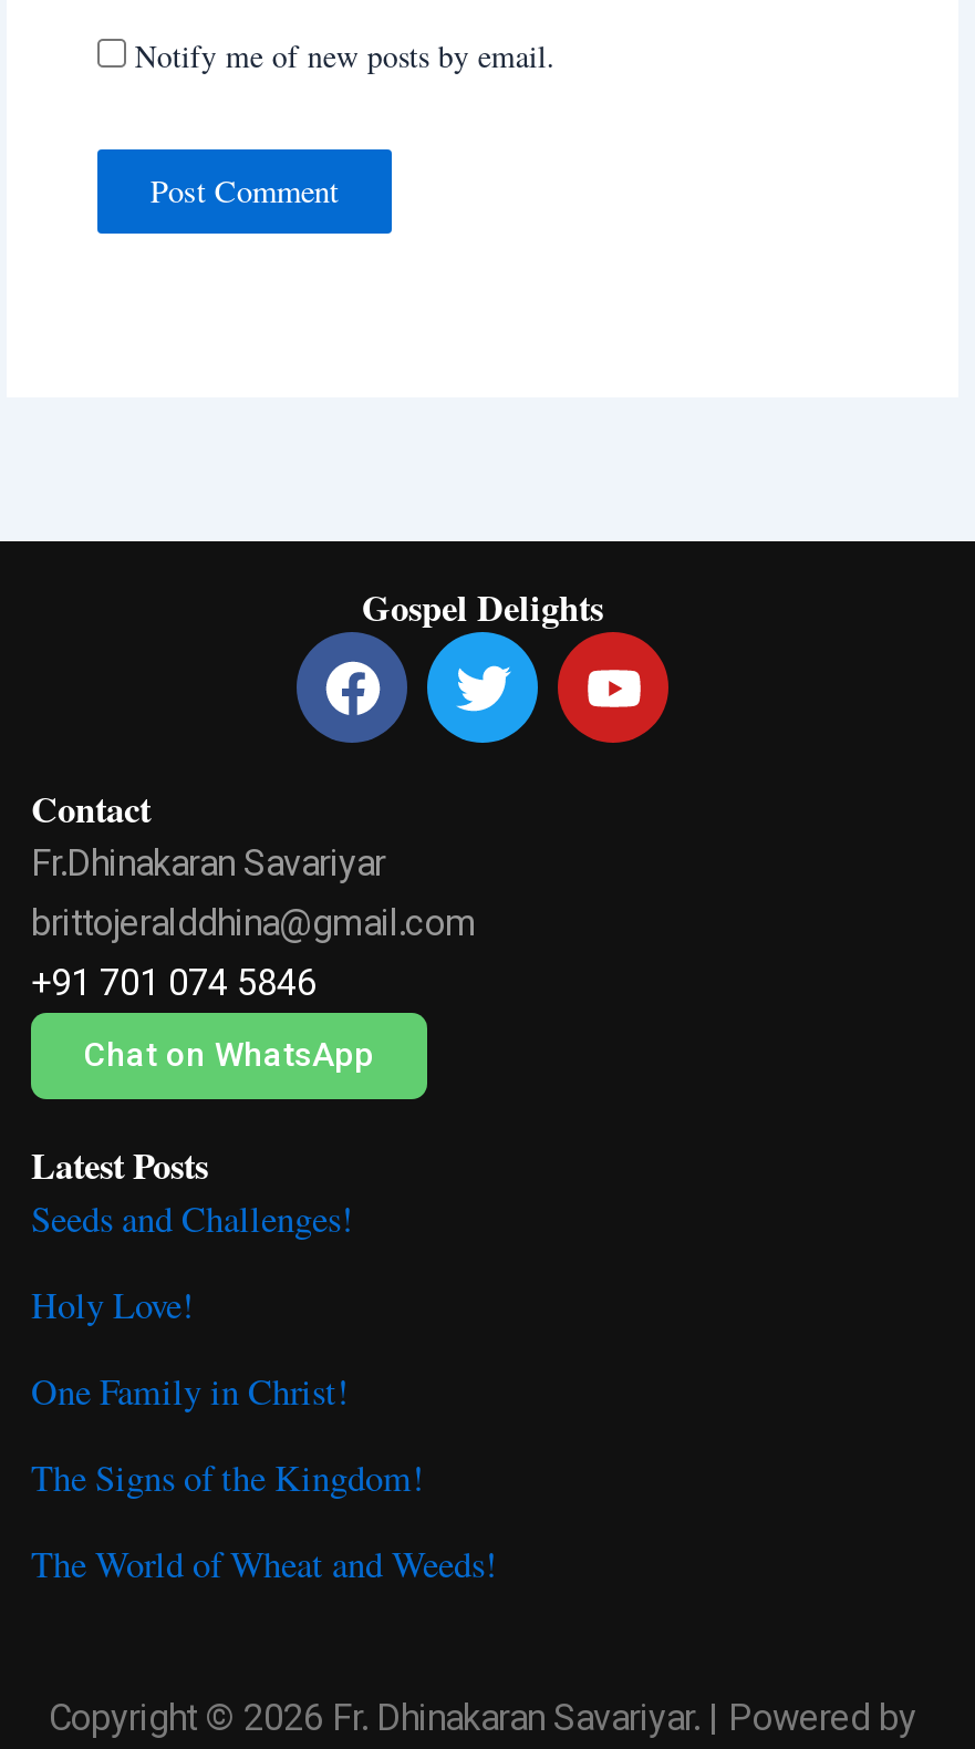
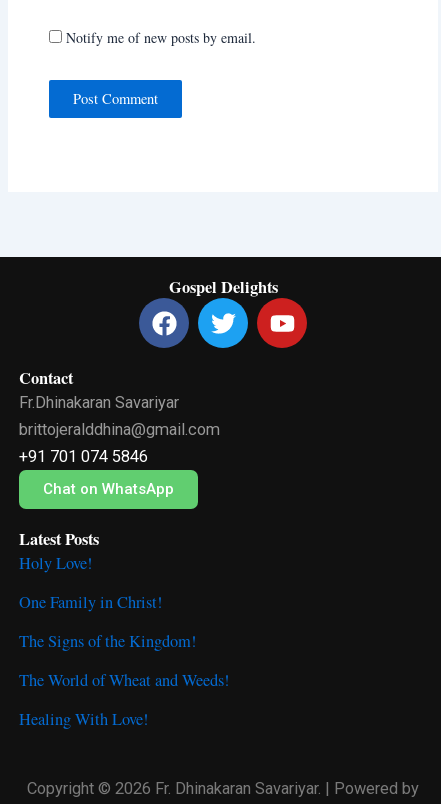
- Seeds and Challenges!

moved up: Holy Love! | One Family in Christ! | The Signs of the Kingdom! | The World of Wheat and Weeds!

+ Healing With Love!
